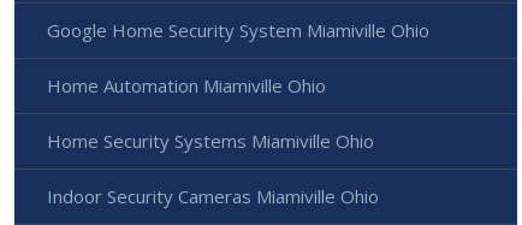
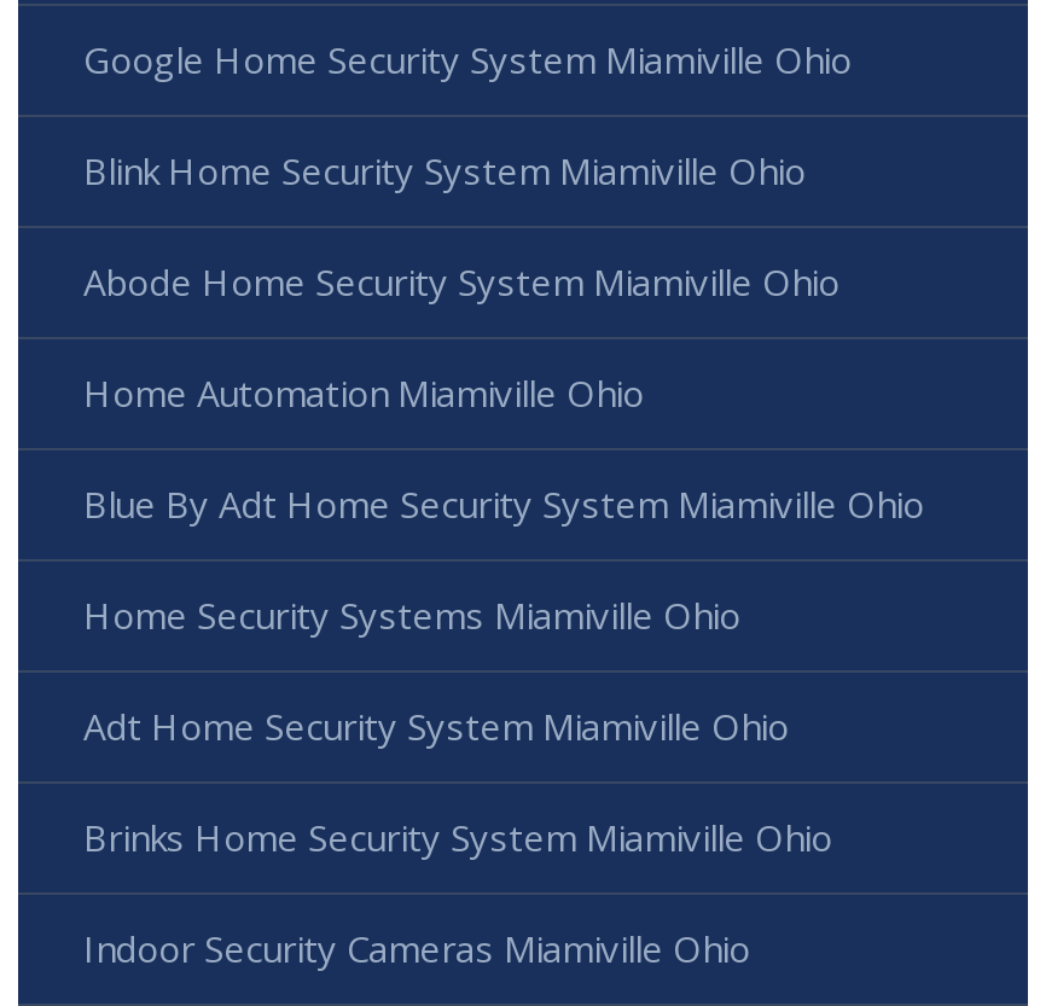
+ Blink Home Security System Miamiville Ohio
+ Abode Home Security System Miamiville Ohio

+ Blue By Adt Home Security System Miamiville Ohio

+ Adt Home Security System Miamiville Ohio
+ Brinks Home Security System Miamiville Ohio
